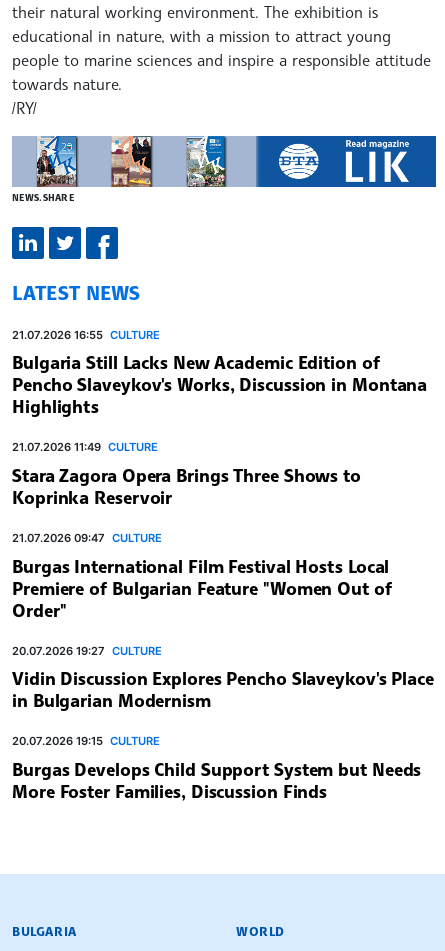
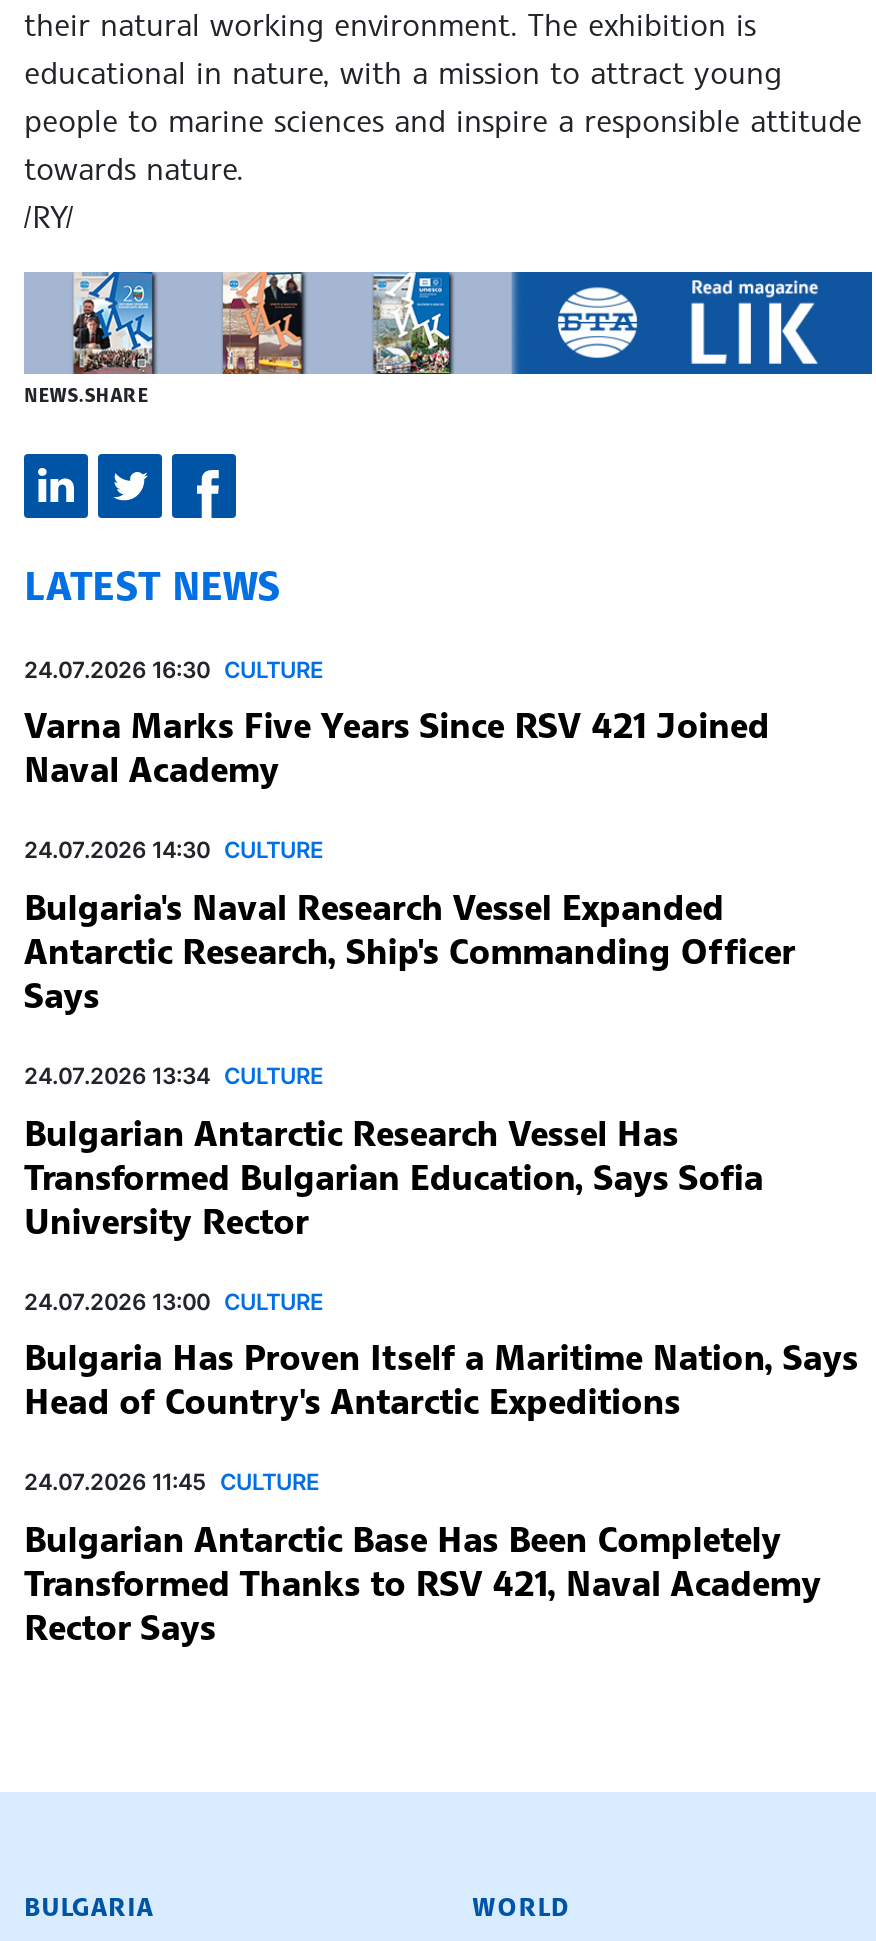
- 21.07.2026 16:55 CULTURE
- Bulgaria Still Lacks New Academic Edition of
- Pencho Slaveykov's Works, Discussion in Montana
- Highlights
+ 24.07.2026 16:30 CULTURE
+ Varna Marks Five Years Since RSV 421 Joined
+ Naval Academy

- 21.07.2026 11:49 CULTURE
- Stara Zagora Opera Brings Three Shows to
- Koprinka Reservoir
+ 24.07.2026 14:30 CULTURE
+ Bulgaria's Naval Research Vessel Expanded
+ Antarctic Research, Ship's Commanding Officer
+ Says

- 21.07.2026 09:47 CULTURE
- Burgas International Film Festival Hosts Local
- Premiere of Bulgarian Feature "Women Out of
- Order"
+ 24.07.2026 13:34 CULTURE
+ Bulgarian Antarctic Research Vessel Has
+ Transformed Bulgarian Education, Says Sofia
+ University Rector

- 20.07.2026 19:27 CULTURE
- Vidin Discussion Explores Pencho Slaveykov's Place
- in Bulgarian Modernism
+ 24.07.2026 13:00 CULTURE
+ Bulgaria Has Proven Itself a Maritime Nation, Says
+ Head of Country's Antarctic Expeditions

- 20.07.2026 19:15 CULTURE
- Burgas Develops Child Support System but Needs
- More Foster Families, Discussion Finds
+ 24.07.2026 11:45 CULTURE
+ Bulgarian Antarctic Base Has Been Completely
+ Transformed Thanks to RSV 421, Naval Academy
+ Rector Says
